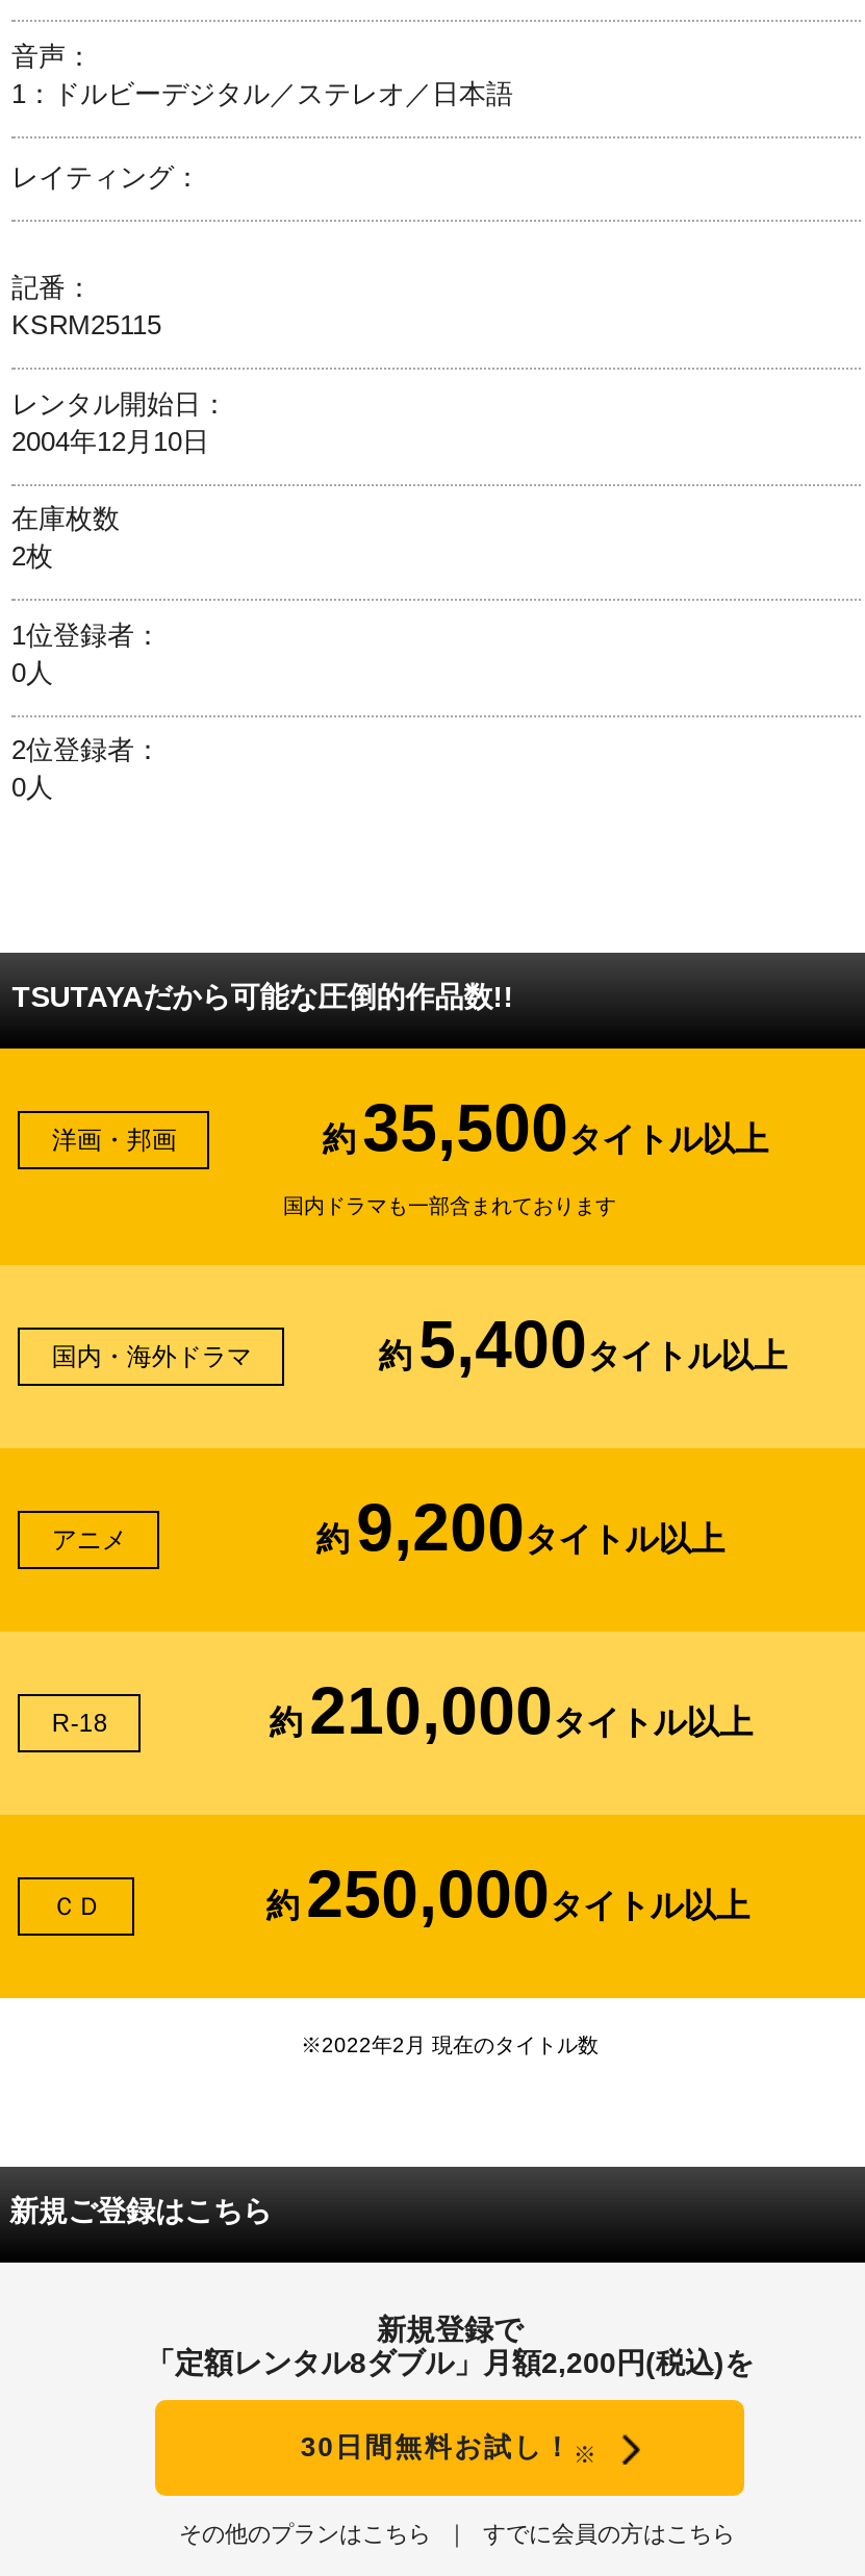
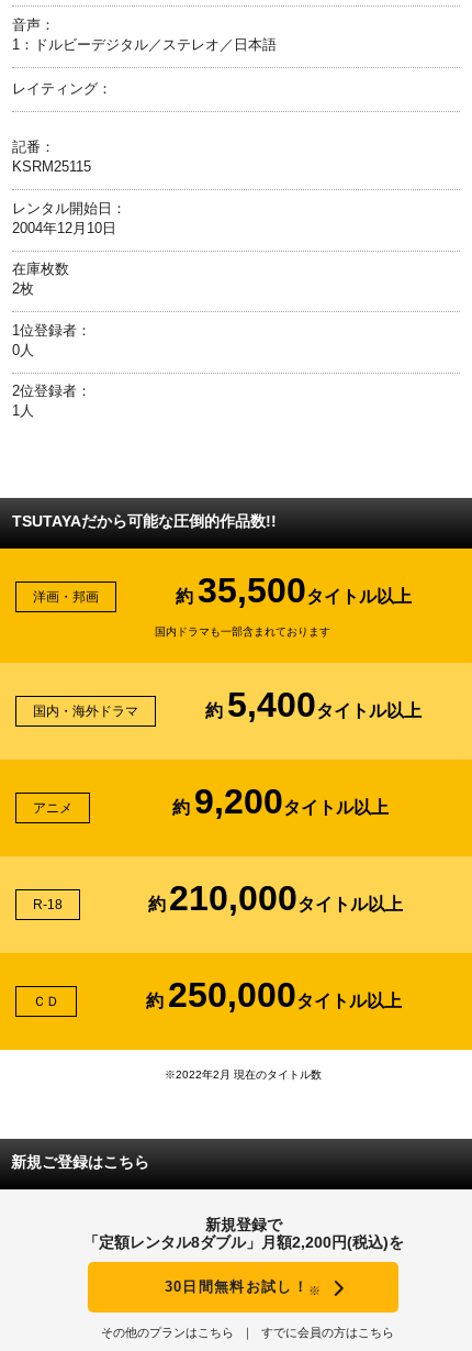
- 0人
+ 1人
